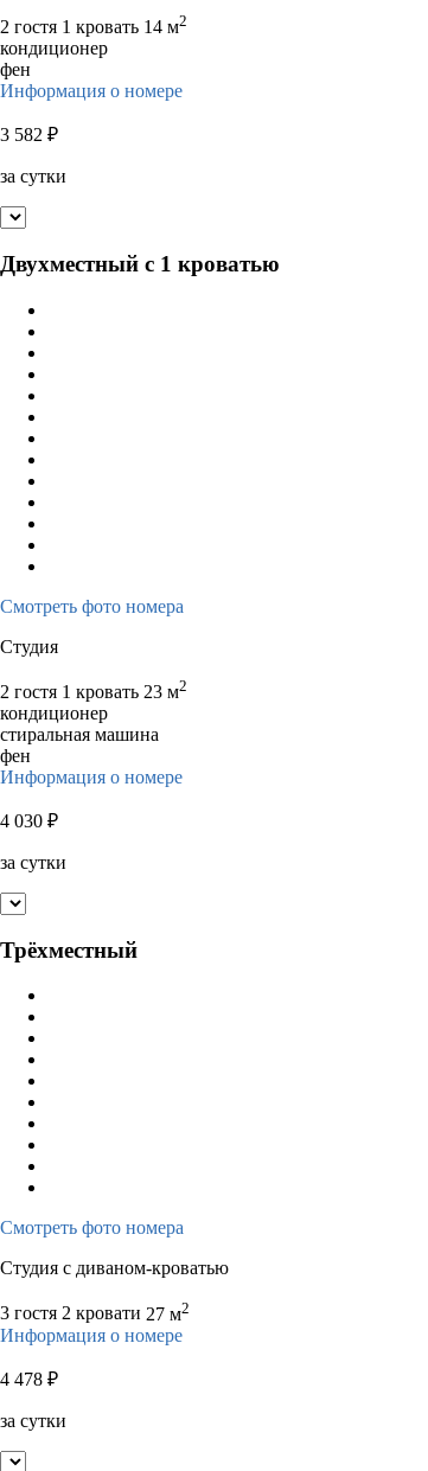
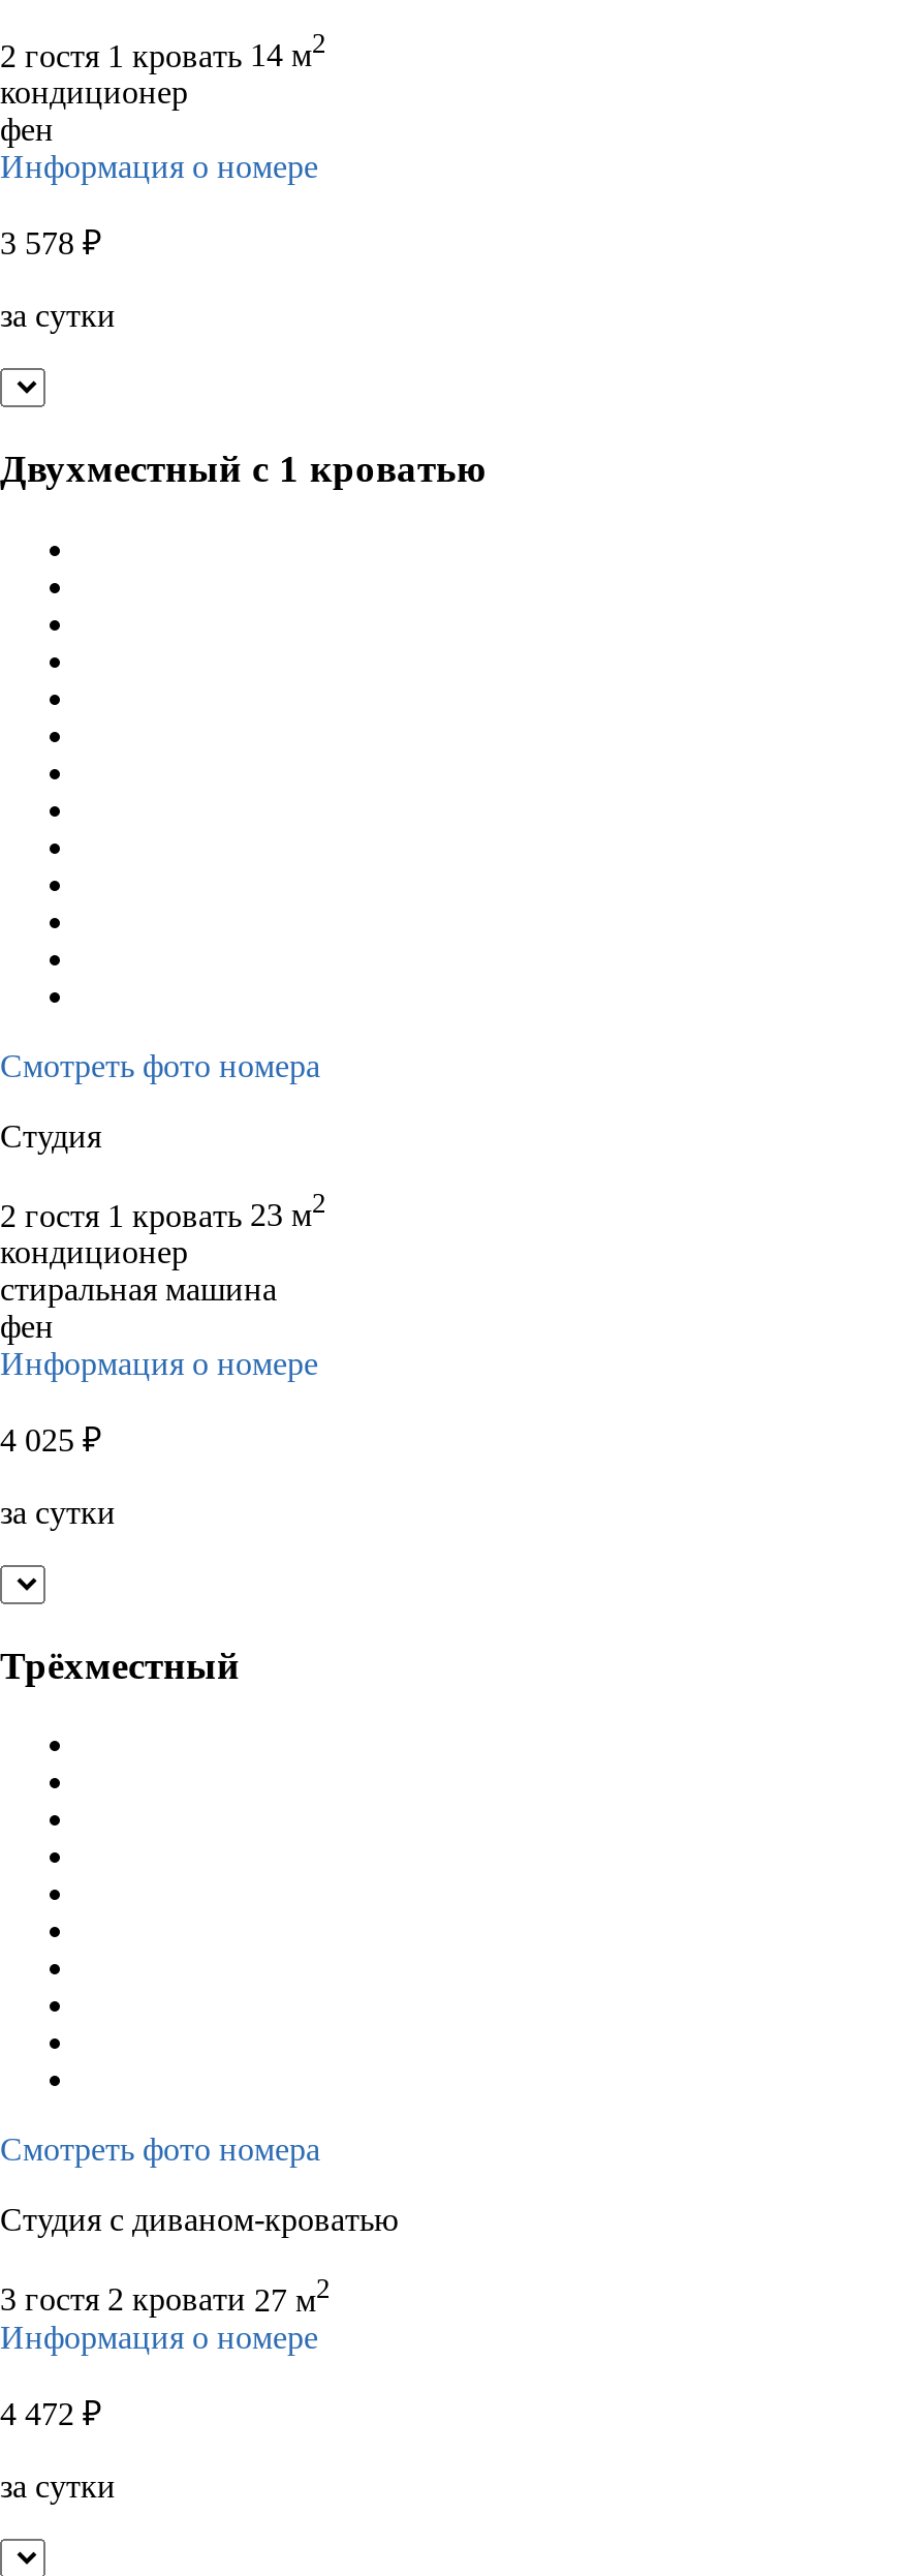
- 3 582 ₽
+ 3 578 ₽

- 4 030 ₽
+ 4 025 ₽

- 4 478 ₽
+ 4 472 ₽
